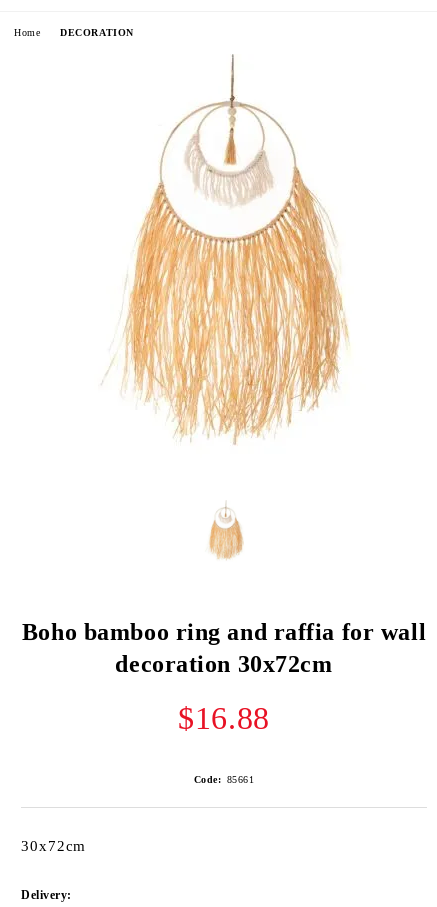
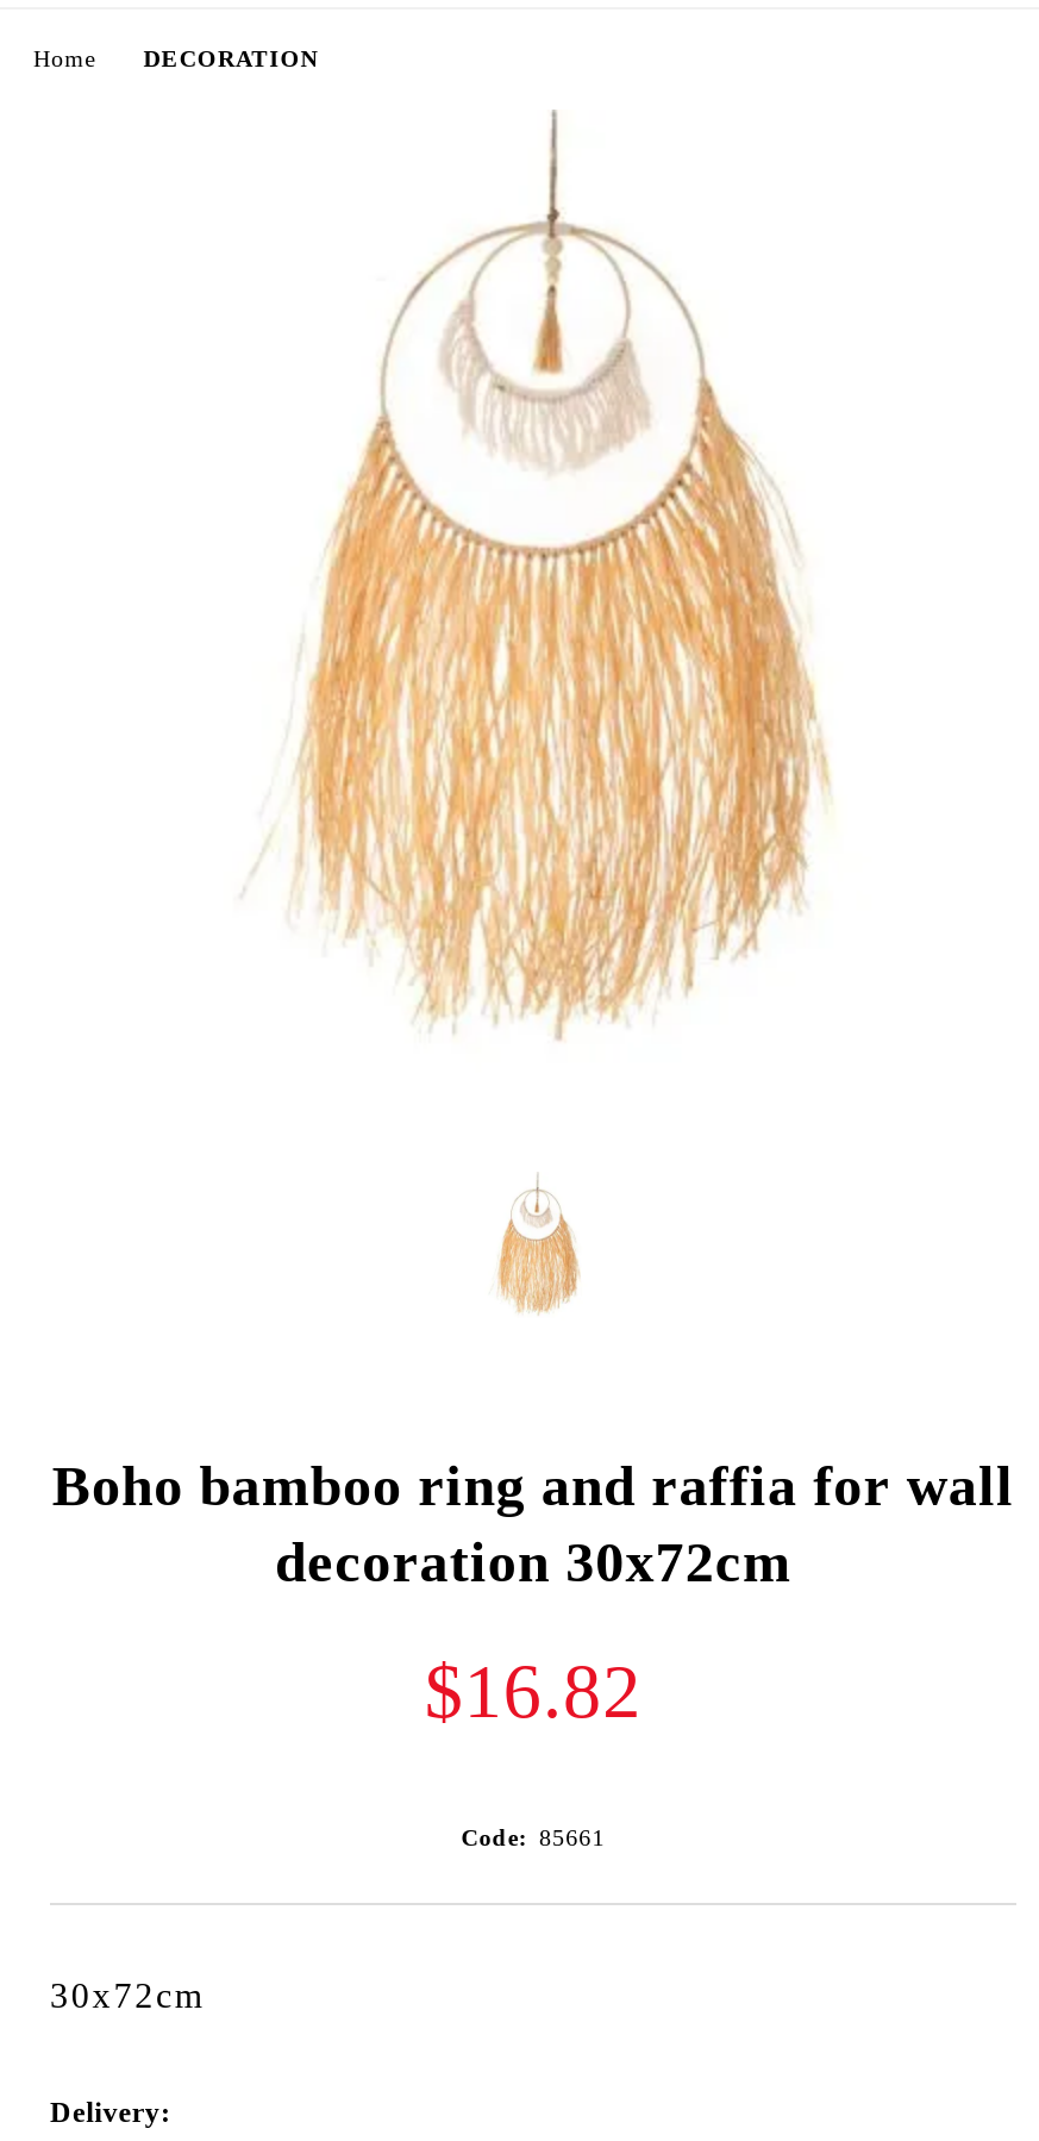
- $16.88
+ $16.82
